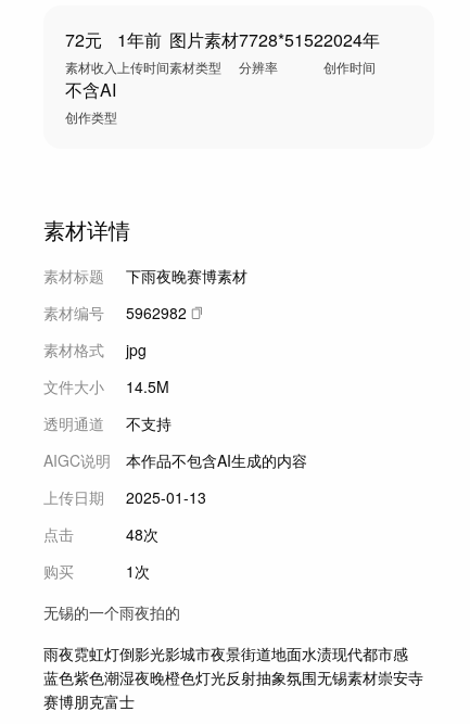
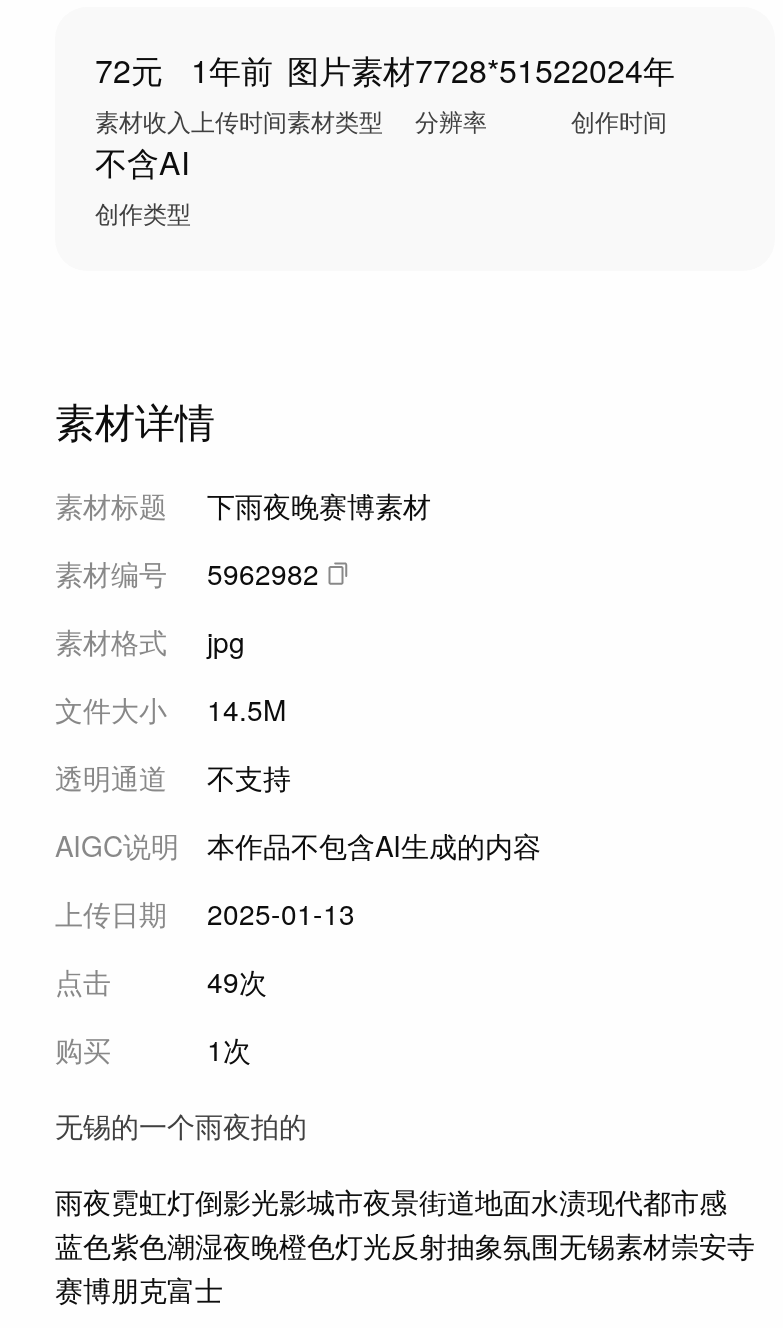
- 48次
+ 49次
